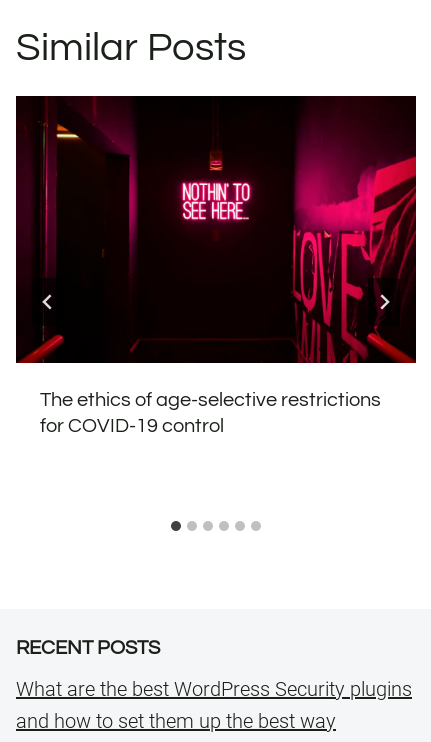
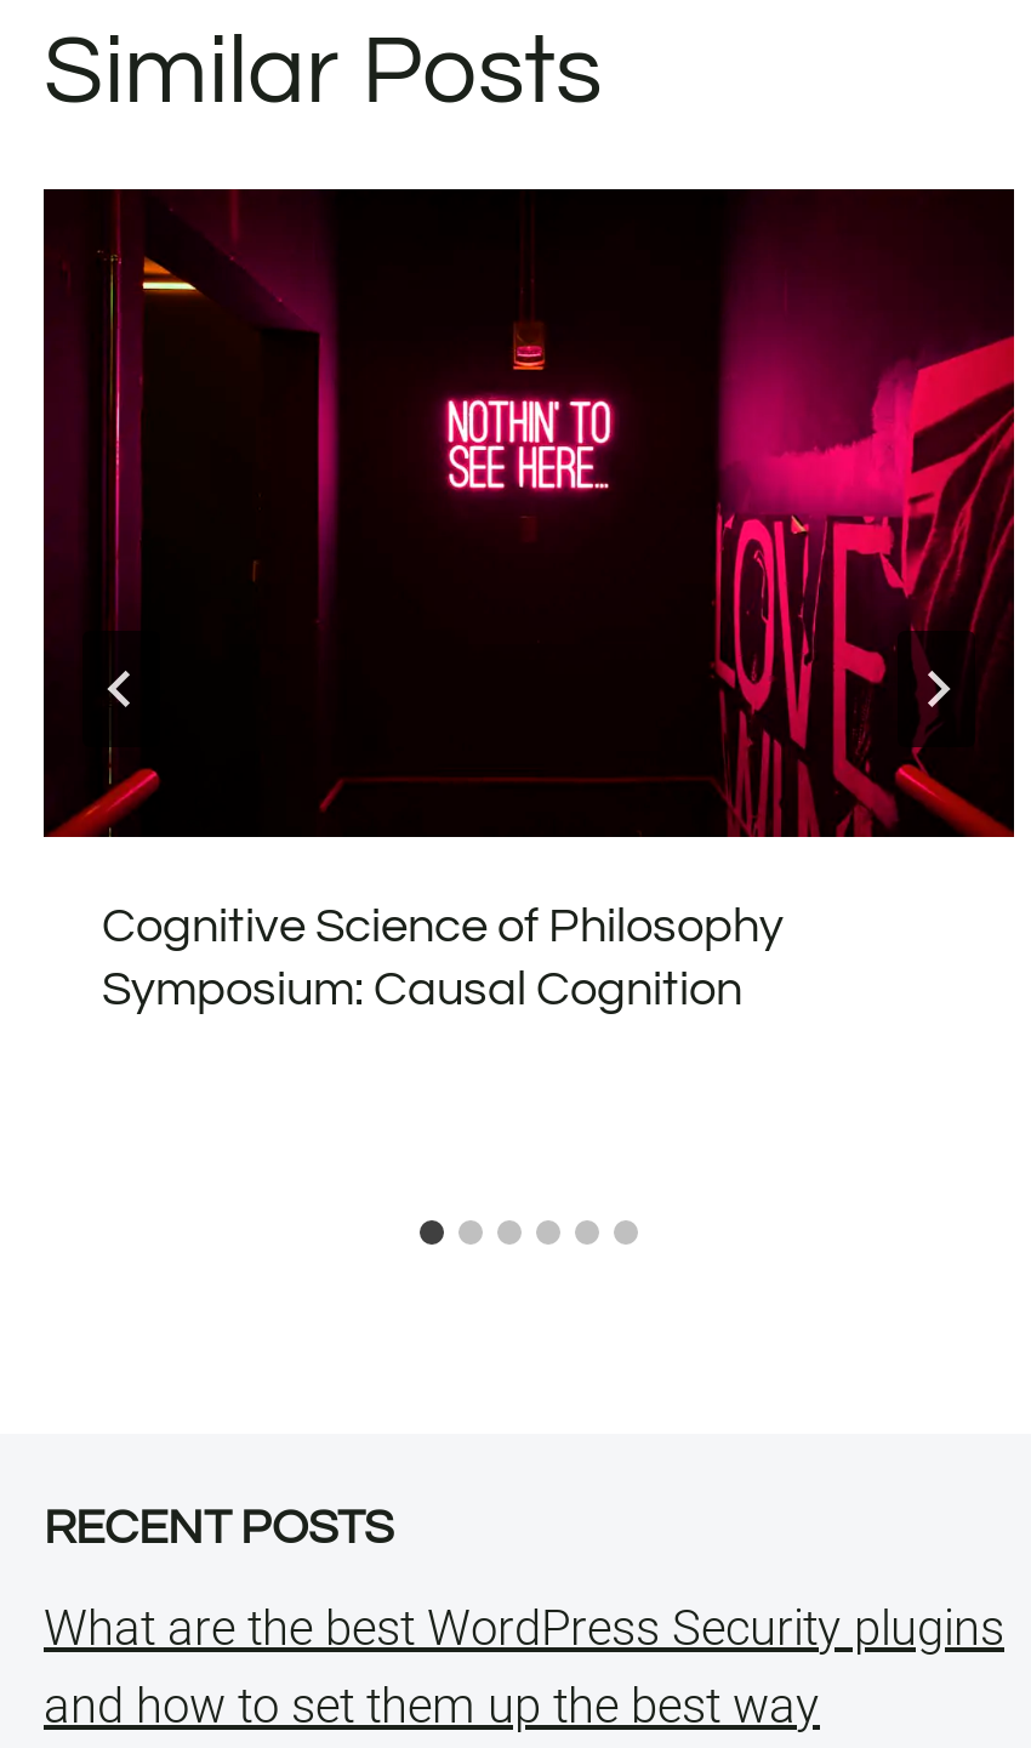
- The ethics of age-selective restrictions
- for COVID-19 control
+ Cognitive Science of Philosophy
+ Symposium: Causal Cognition
